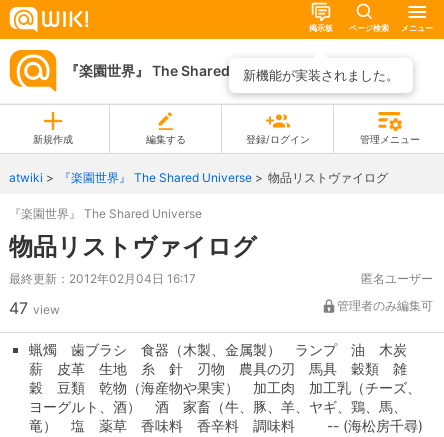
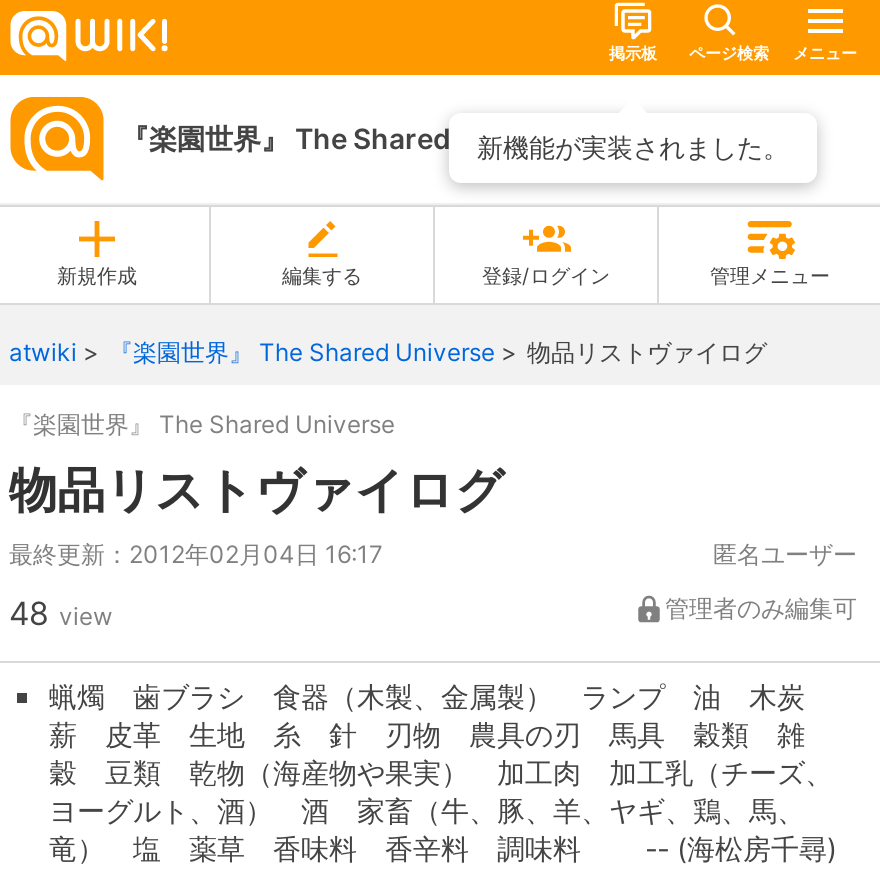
- 47 view
+ 48 view
